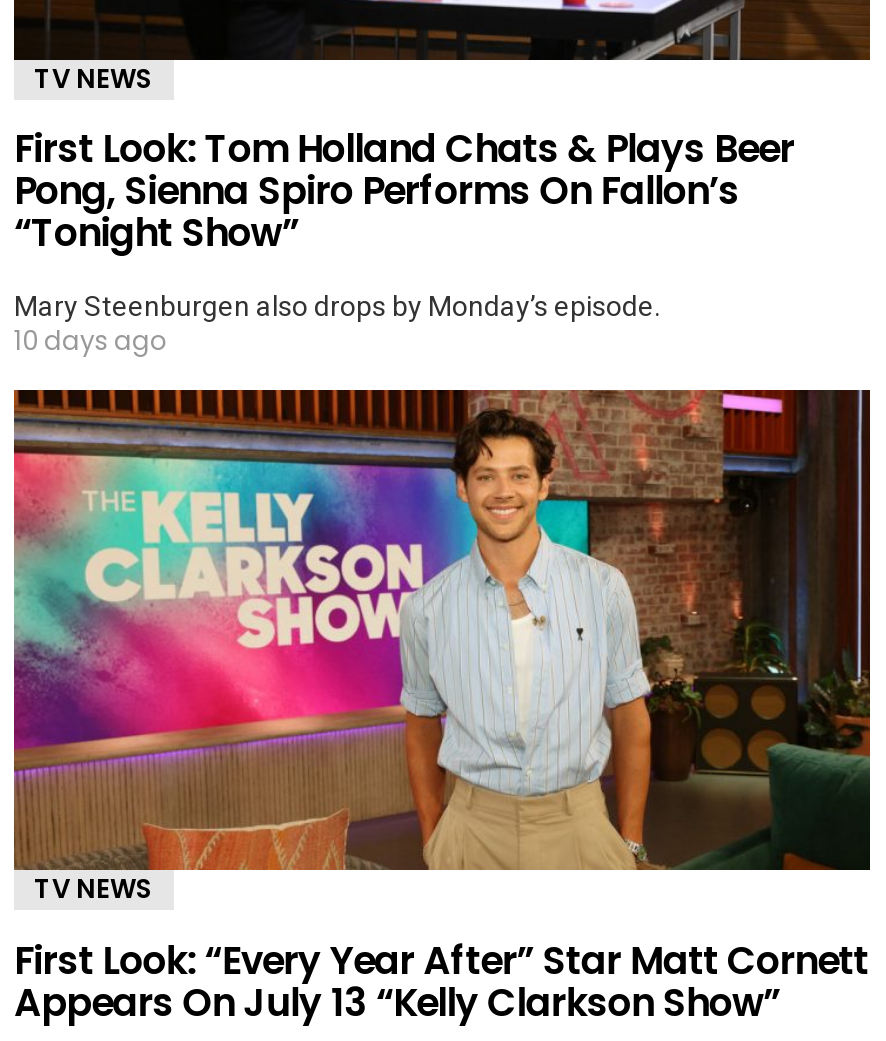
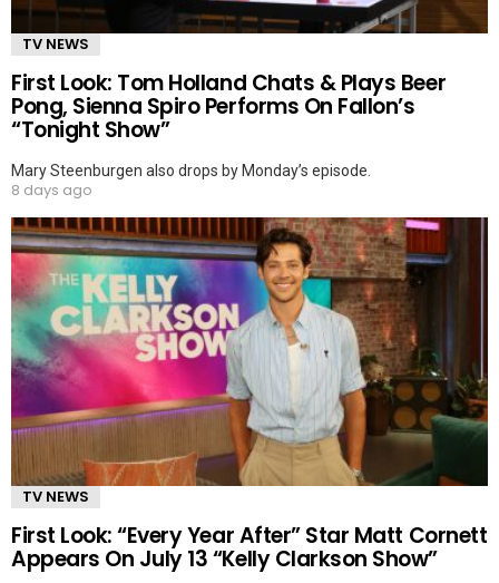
- 10 days ago
+ 8 days ago
